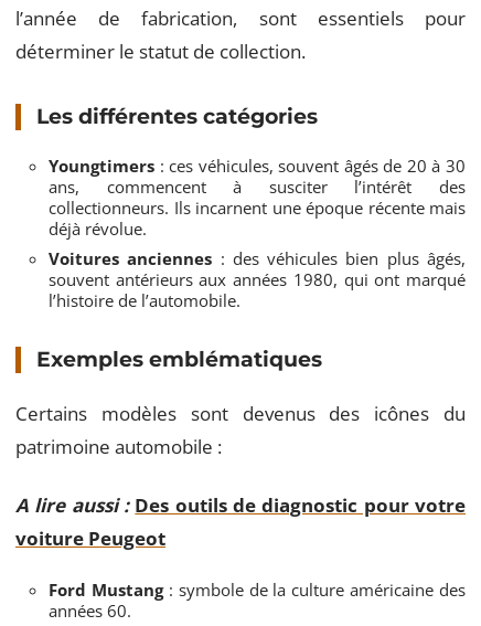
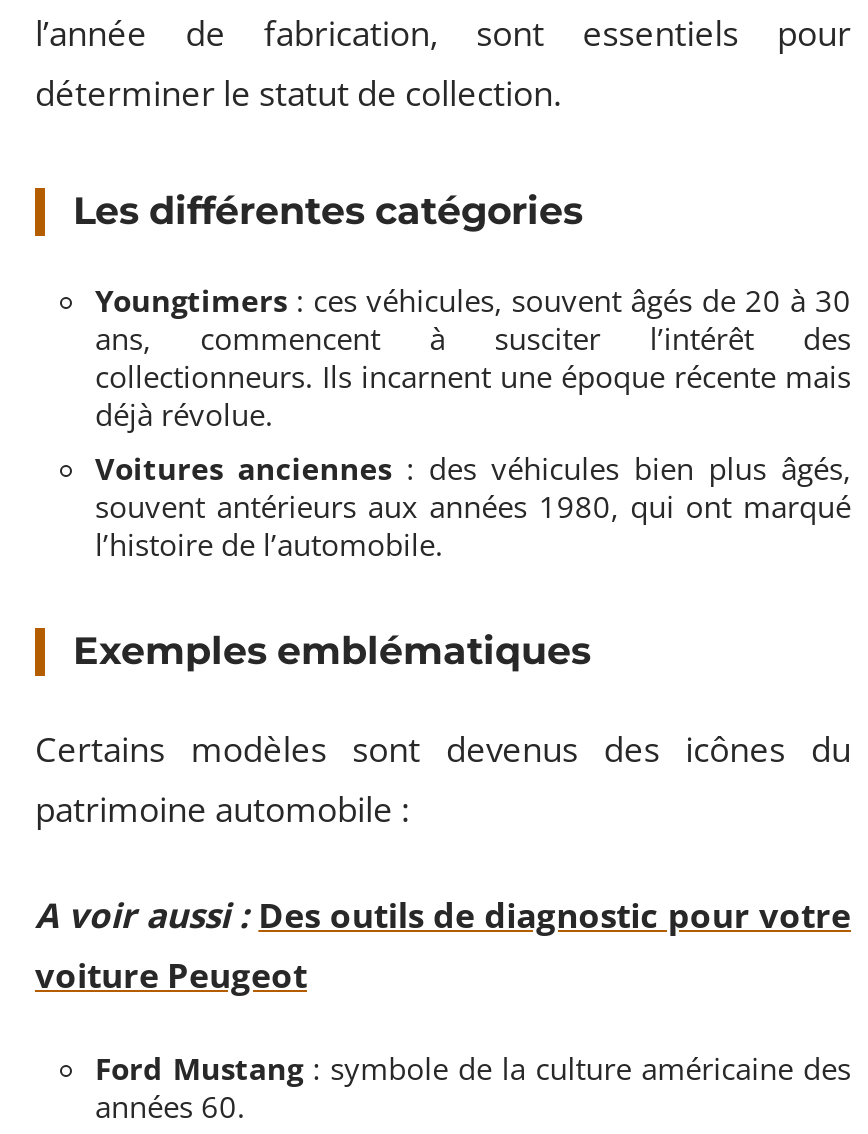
- A lire aussi : Des outils de diagnostic pour votre
+ A voir aussi : Des outils de diagnostic pour votre
